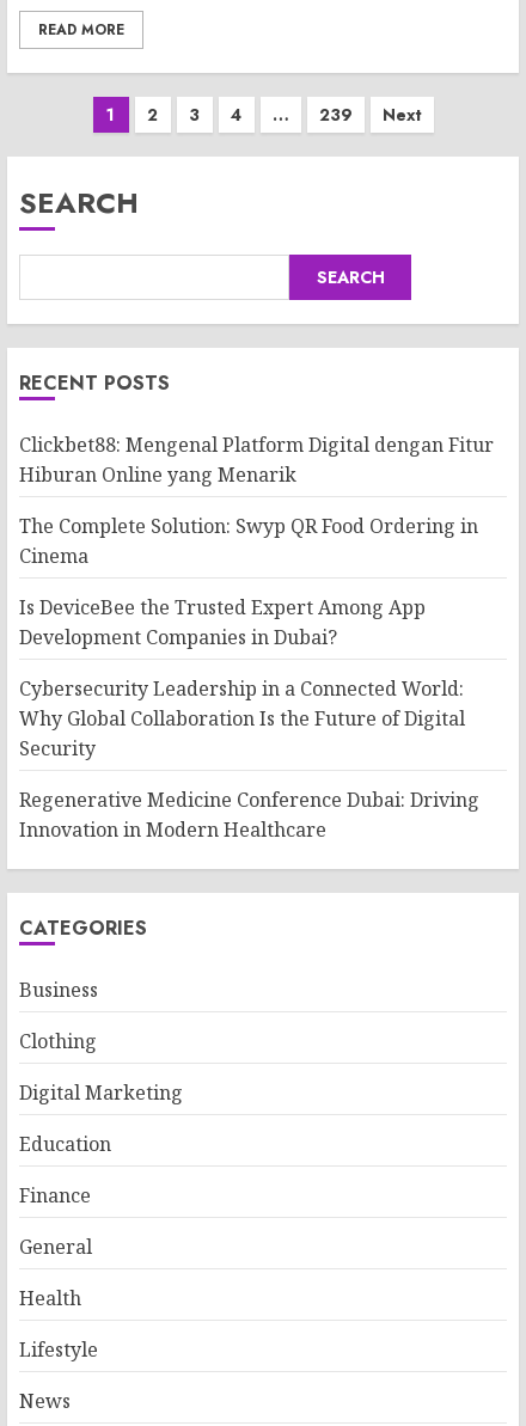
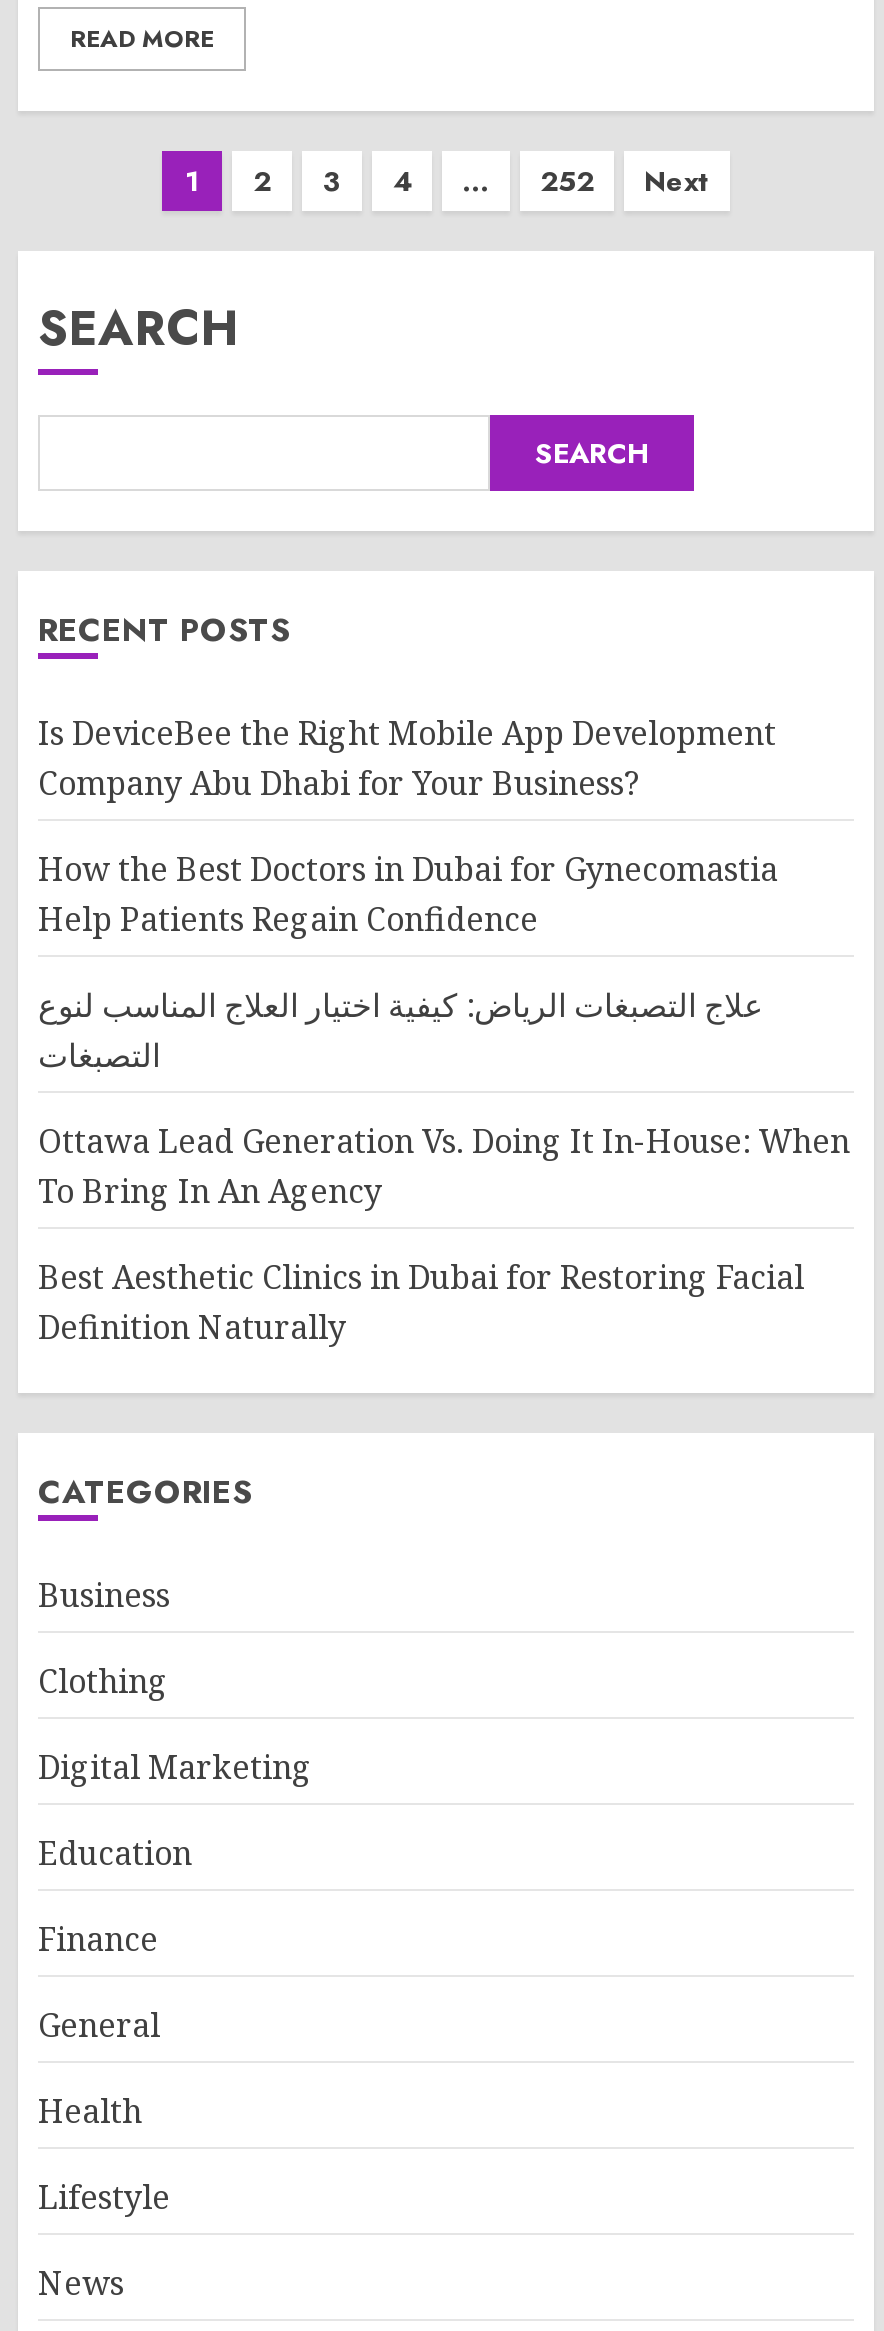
- 239
+ 252

- Clickbet88: Mengenal Platform Digital dengan Fitur
- Hiburan Online yang Menarik
+ Is DeviceBee the Right Mobile App Development
+ Company Abu Dhabi for Your Business?

- The Complete Solution: Swyp QR Food Ordering in
- Cinema
+ How the Best Doctors in Dubai for Gynecomastia
+ Help Patients Regain Confidence

- Is DeviceBee the Trusted Expert Among App
- Development Companies in Dubai?
+ علاج التصبغات الرياض: كيفية اختيار العلاج المناسب لنوع
+ التصبغات

- Cybersecurity Leadership in a Connected World:
- Why Global Collaboration Is the Future of Digital
- Security
+ Ottawa Lead Generation Vs. Doing It In-House: When
+ To Bring In An Agency

- Regenerative Medicine Conference Dubai: Driving
- Innovation in Modern Healthcare
+ Best Aesthetic Clinics in Dubai for Restoring Facial
+ Definition Naturally
